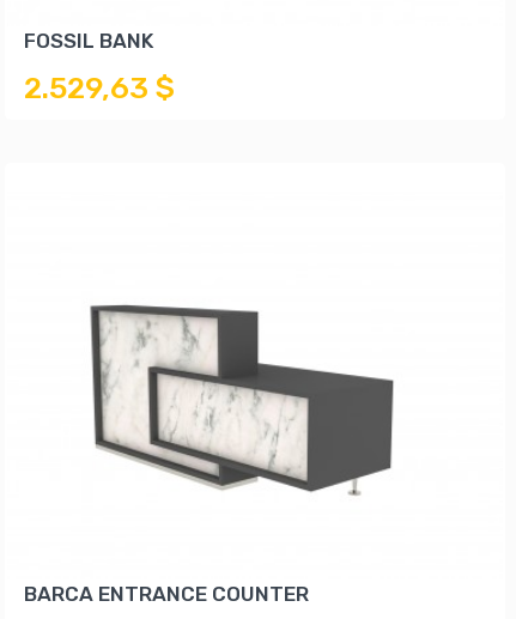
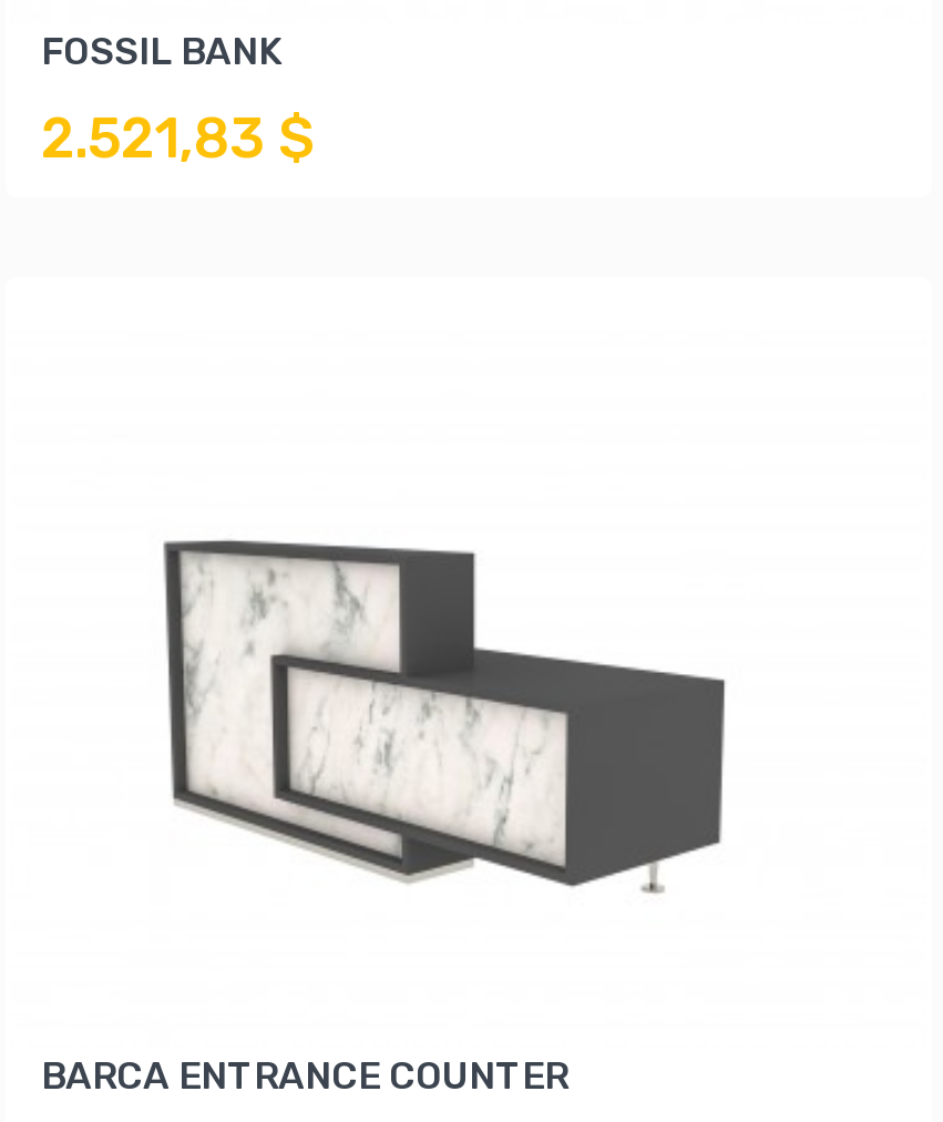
- 2.529,63 $
+ 2.521,83 $
